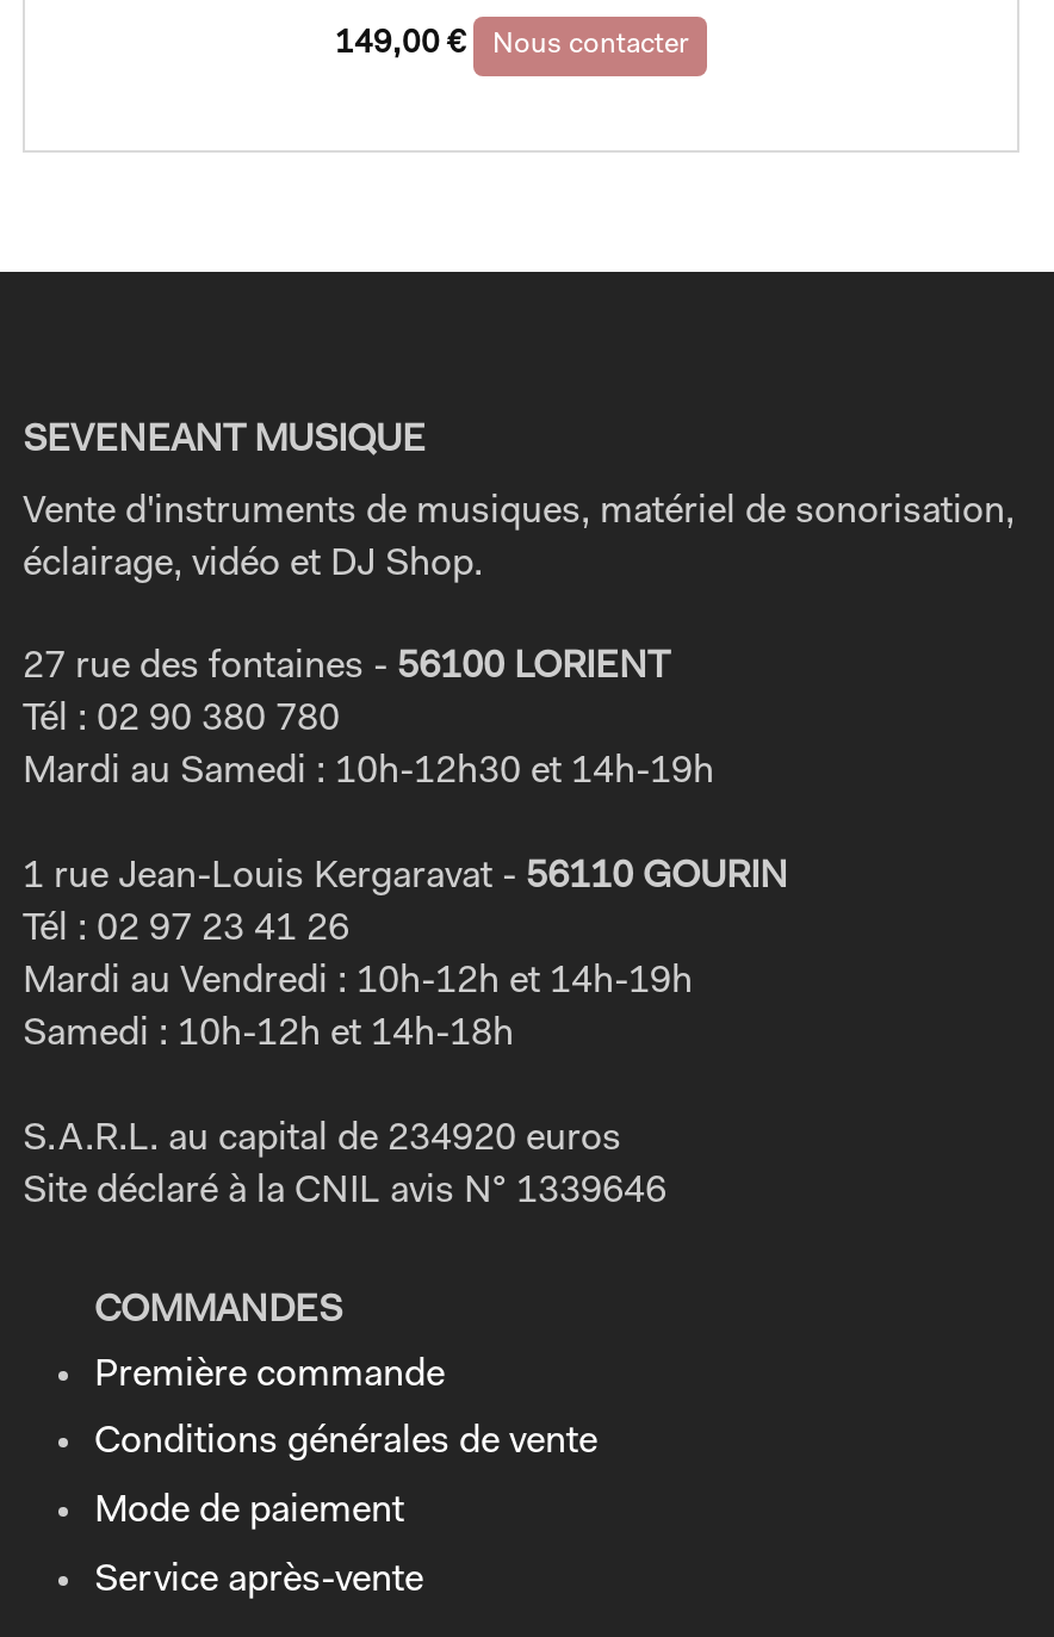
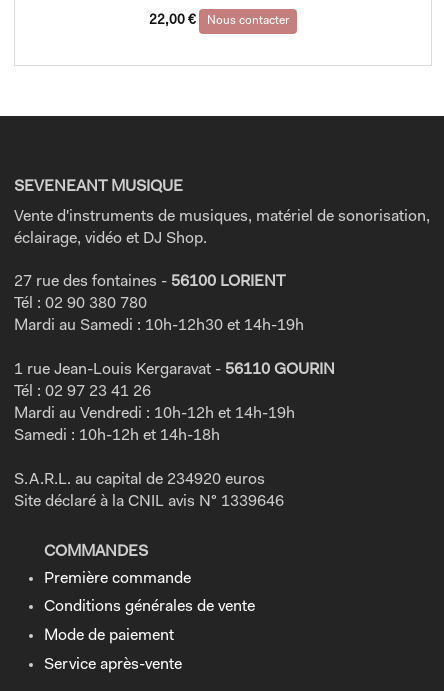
- 149,00 € Nous contacter
+ 22,00 € Nous contacter
